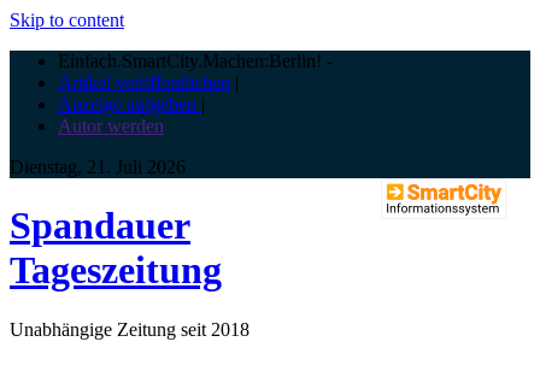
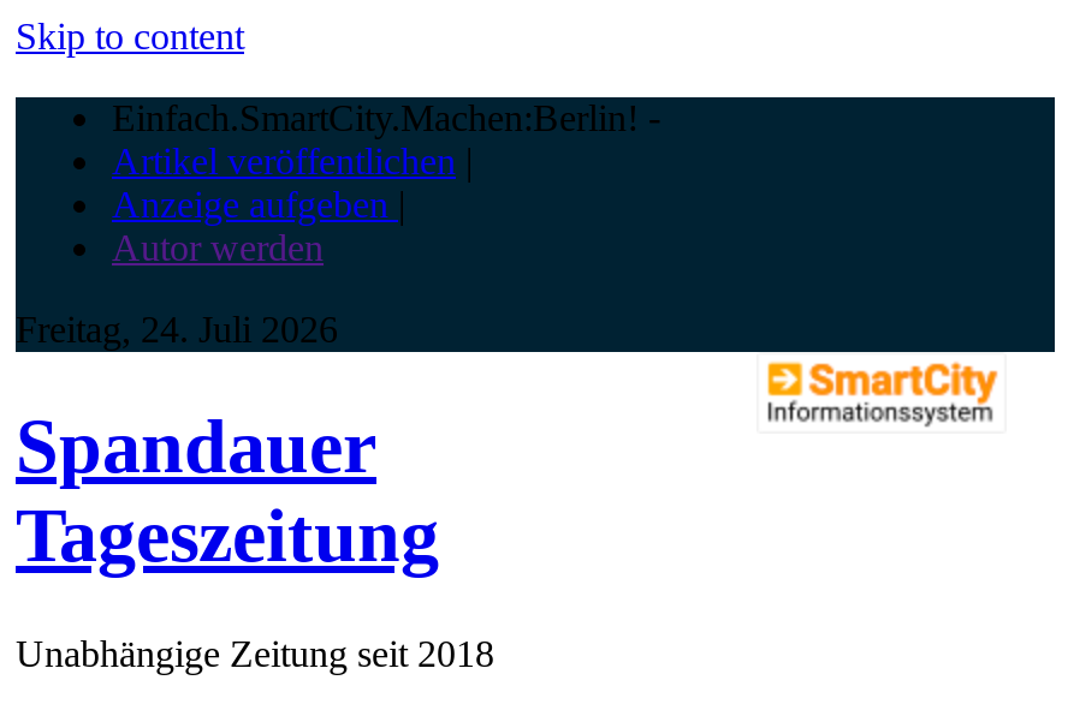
- Dienstag, 21. Juli 2026
+ Freitag, 24. Juli 2026
